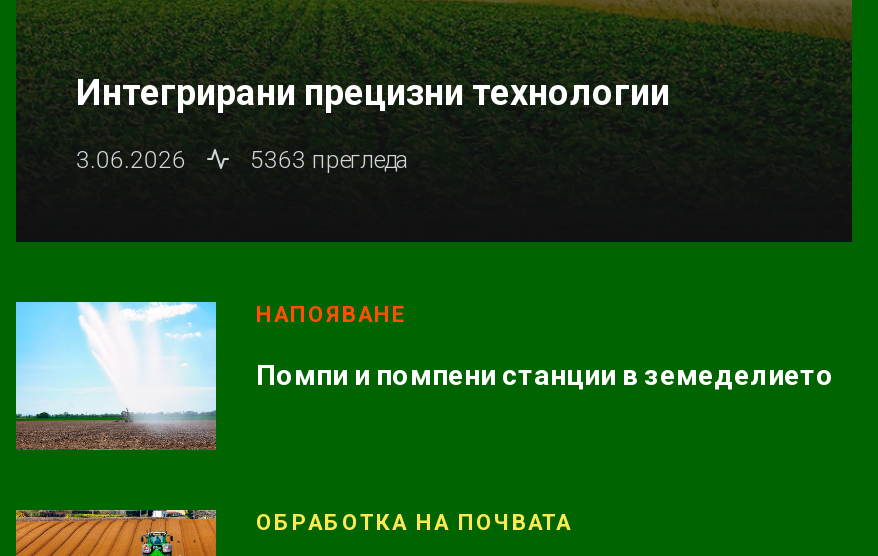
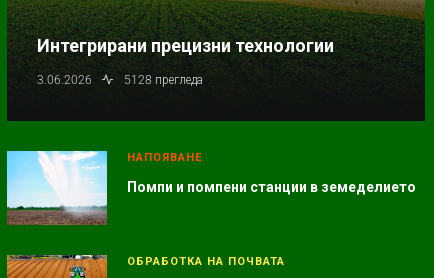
- 5363 прегледа
+ 5128 прегледа
